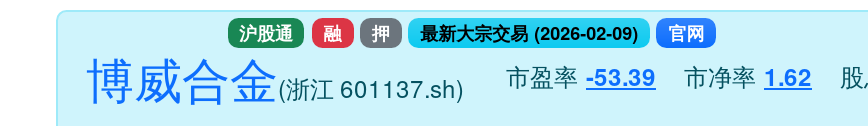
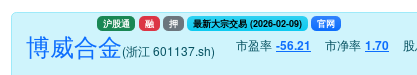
- 市盈率 -53.39
+ 市盈率 -56.21

- 市净率 1.62
+ 市净率 1.70
